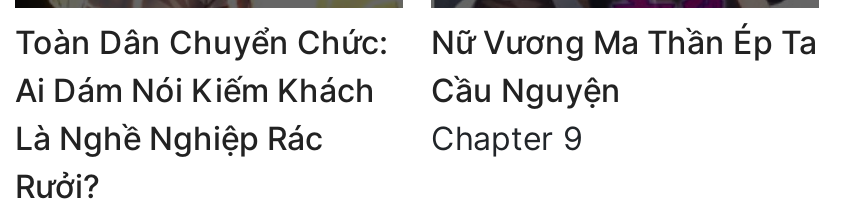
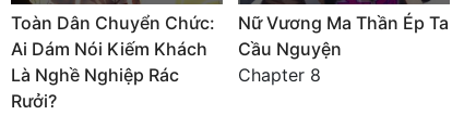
- Chapter 9
+ Chapter 8
